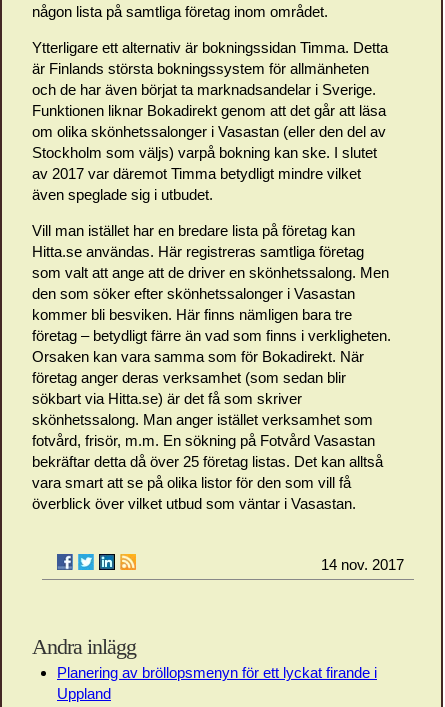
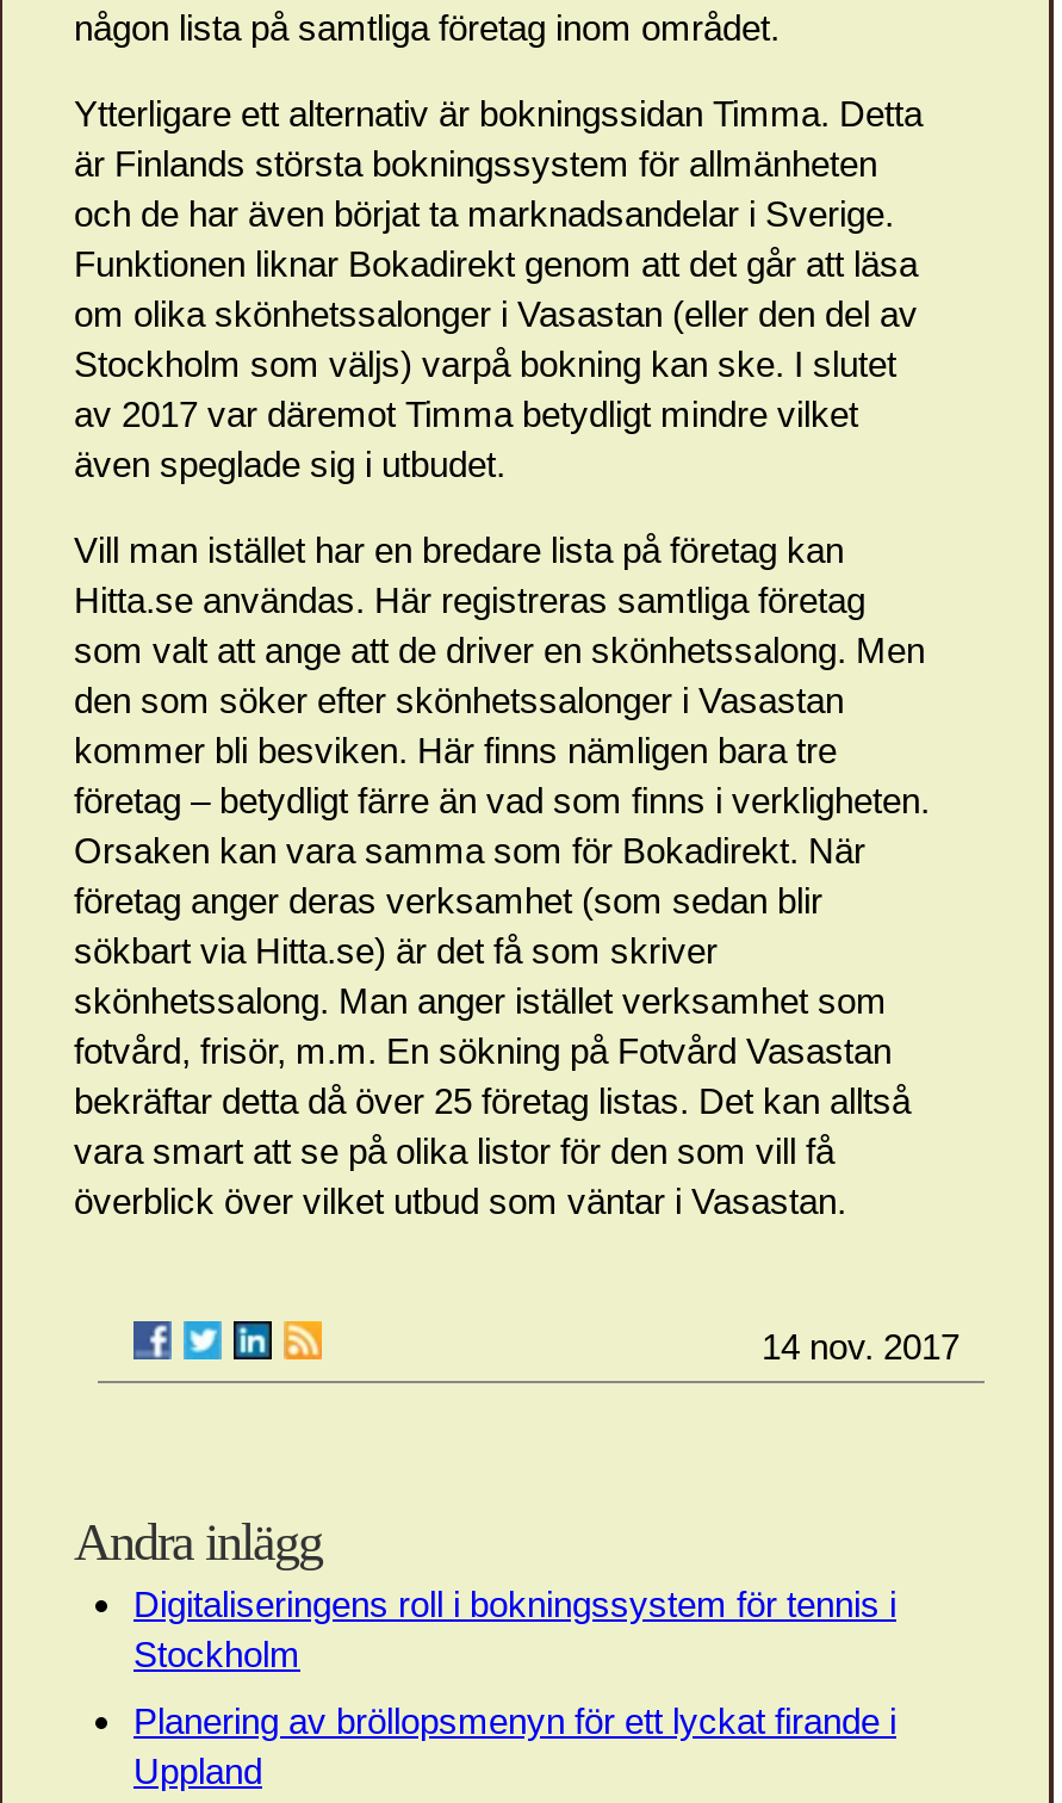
+ Digitaliseringens roll i bokningssystem för tennis i
+ Stockholm
